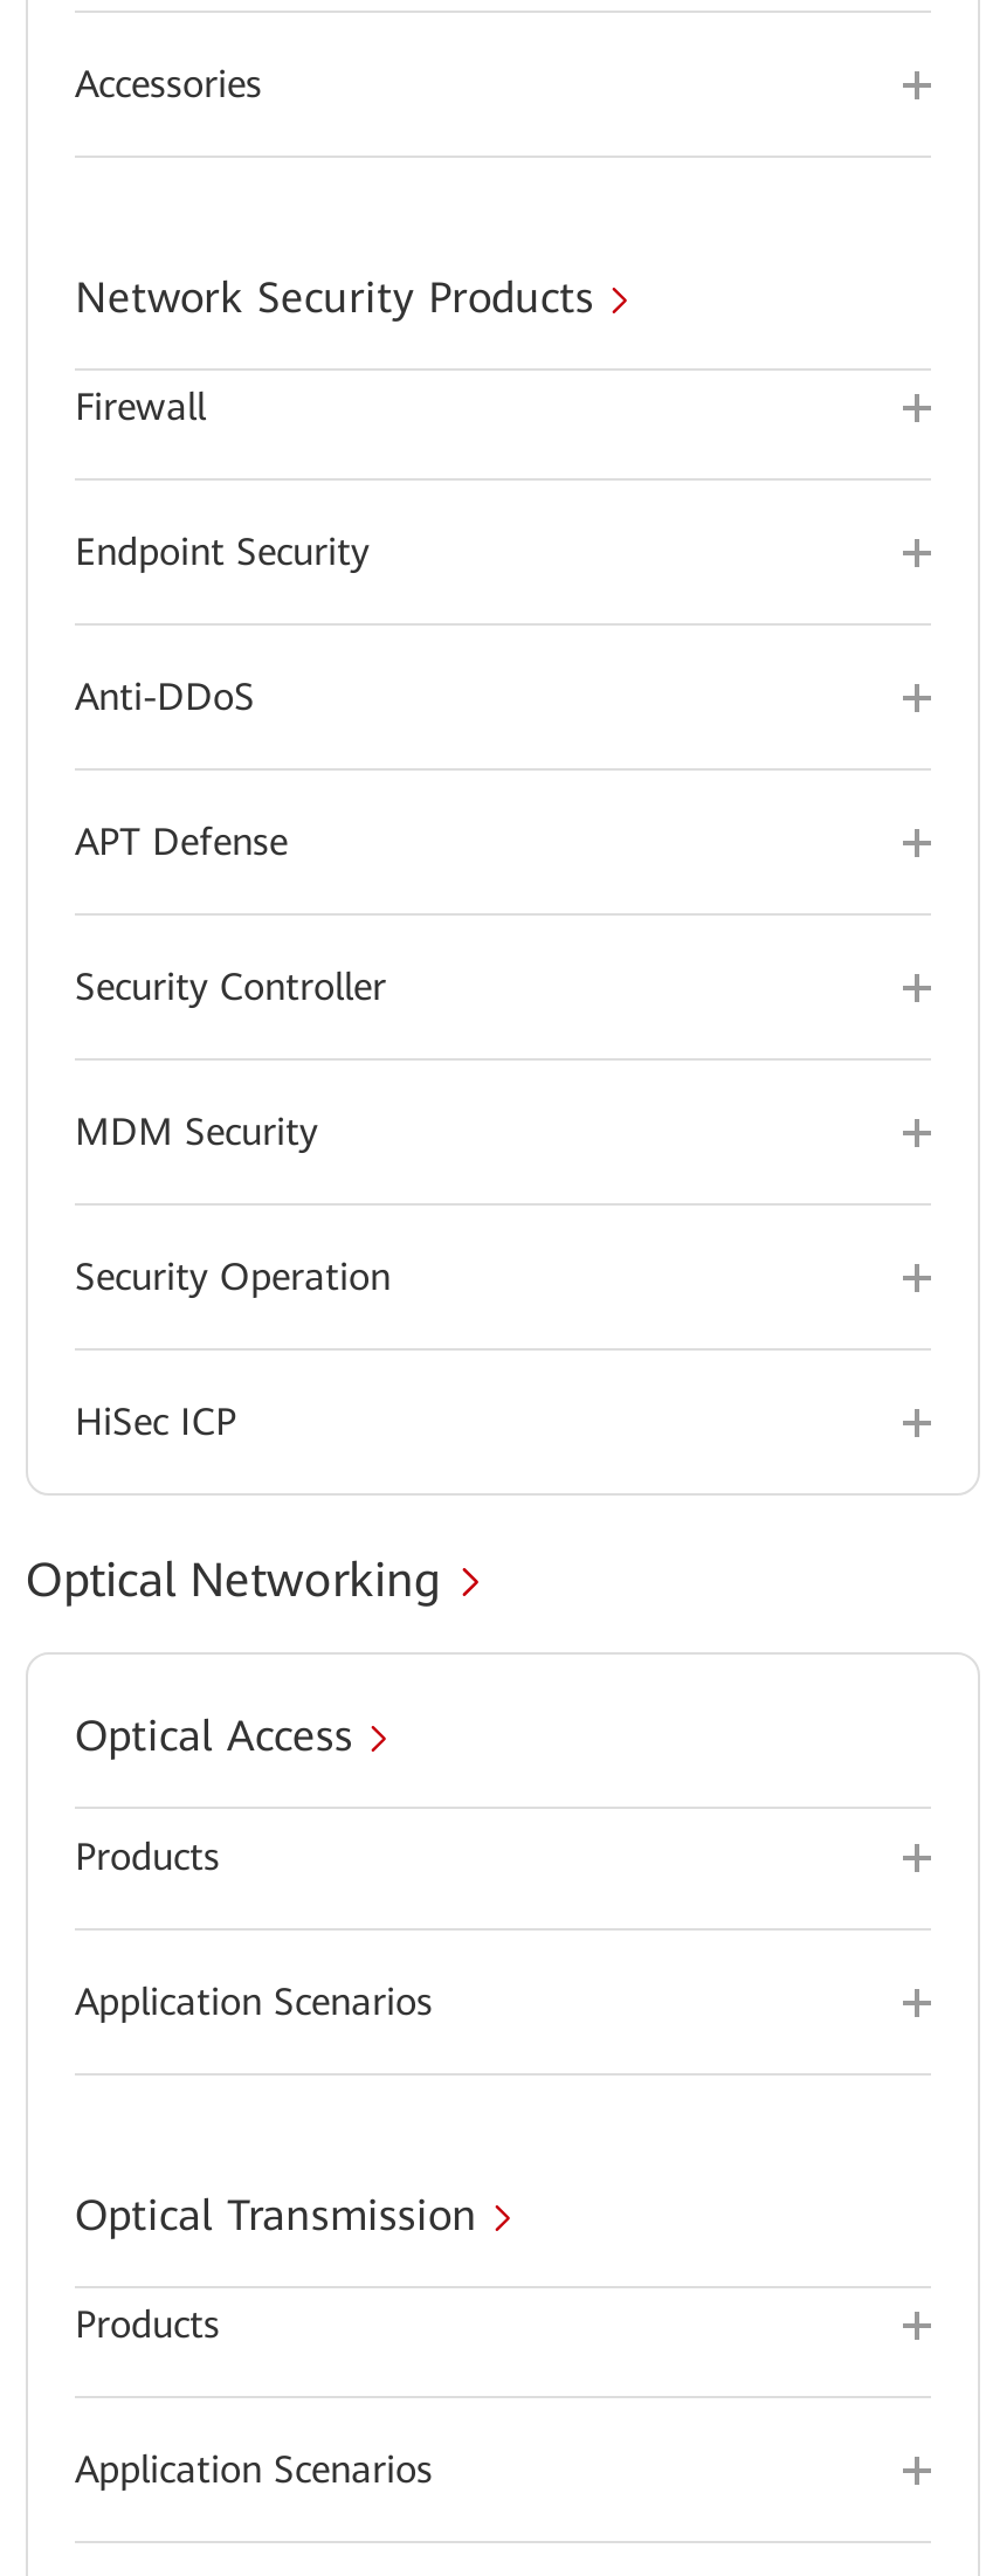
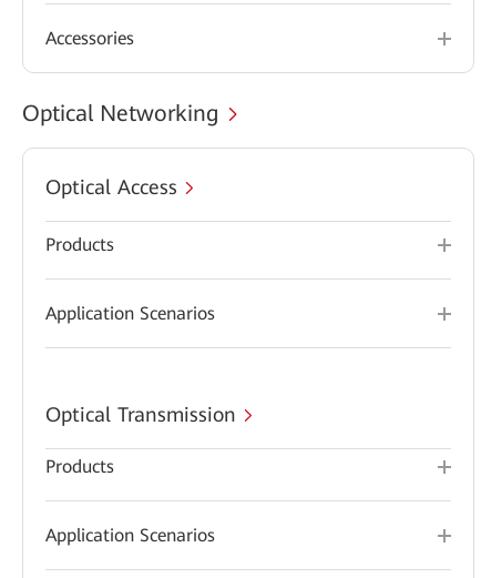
- Network Security Products
- Firewall
- Endpoint Security
- Anti-DDoS
- APT Defense
- Security Controller
- MDM Security
- Security Operation
- HiSec ICP
